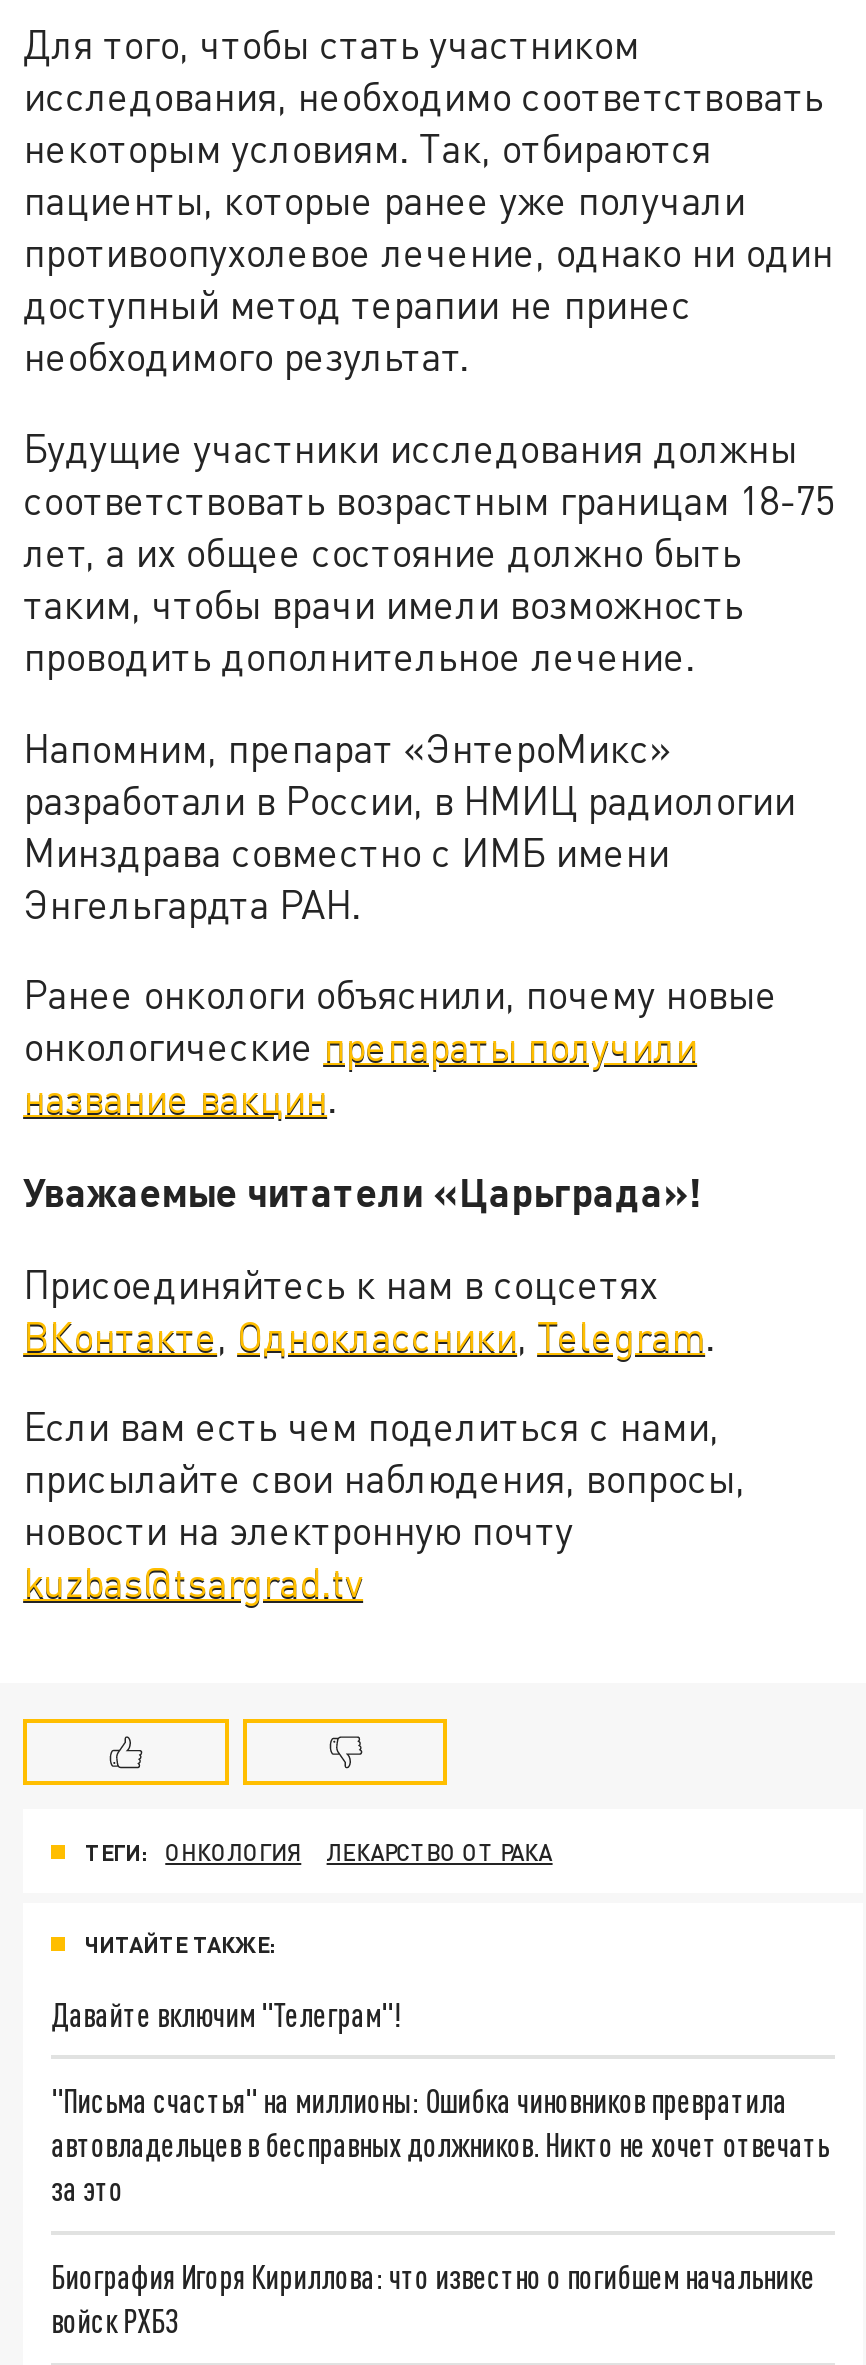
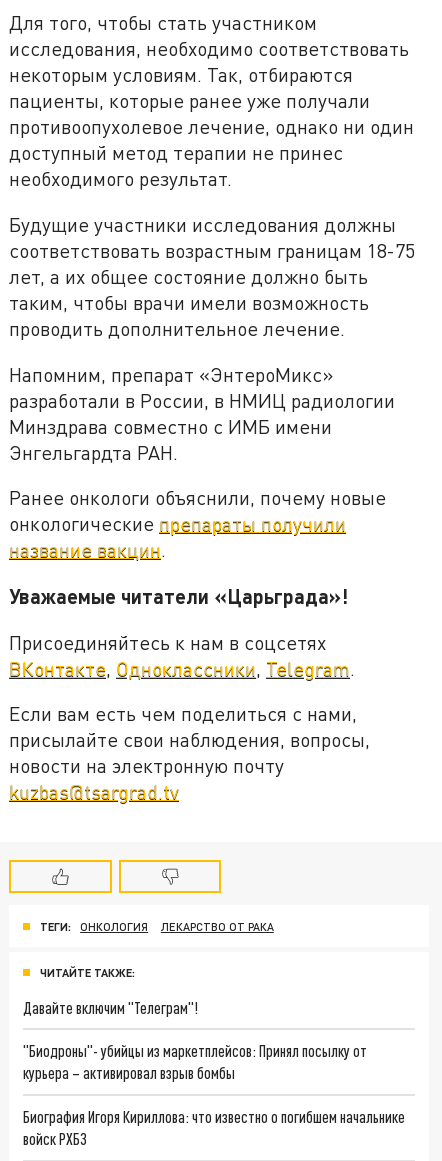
- "Письма счастья" на миллионы: Ошибка чиновников превратила
- автовладельцев в бесправных должников. Никто не хочет отвечать
- за это
+ "Биодроны"- убийцы из маркетплейсов: Принял посылку от
+ курьера – активировал взрыв бомбы
